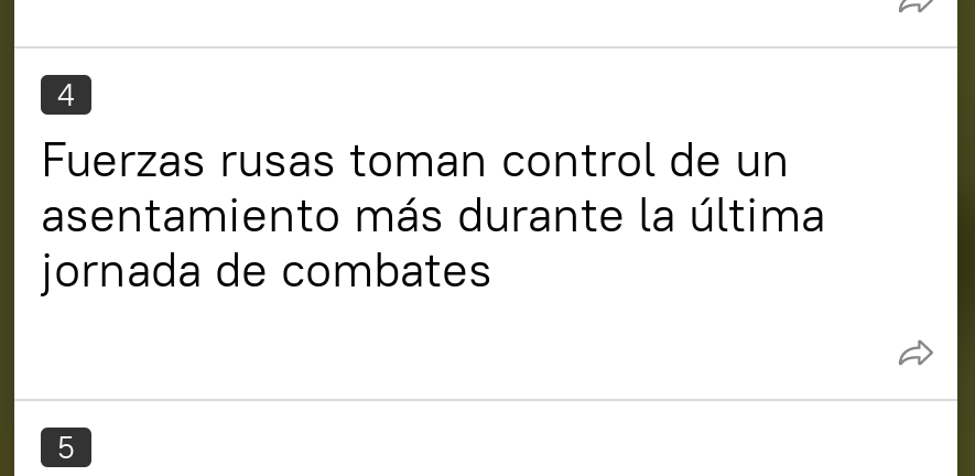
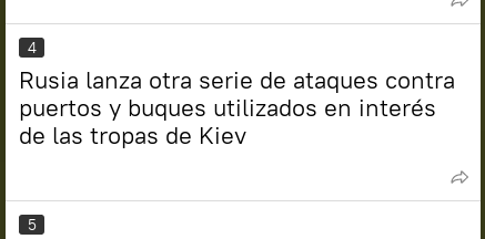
- Fuerzas rusas toman control de un
- asentamiento más durante la última
- jornada de combates
+ Rusia lanza otra serie de ataques contra
+ puertos y buques utilizados en interés
+ de las tropas de Kiev
